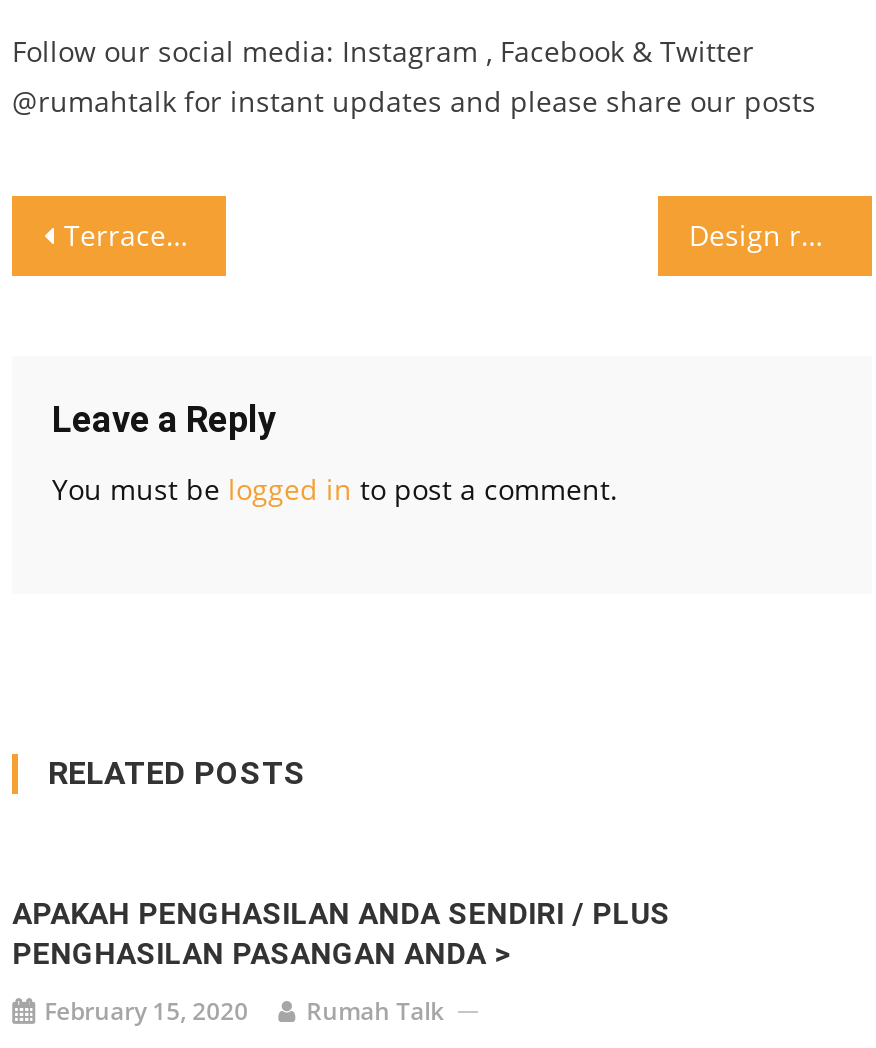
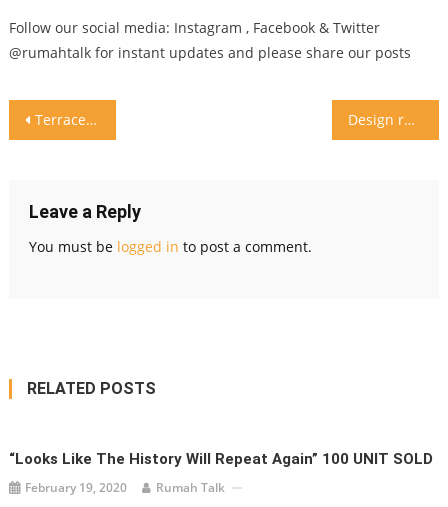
- APAKAH PENGHASILAN ANDA SENDIRI / PLUS
- PENGHASILAN PASANGAN ANDA >
+ “Looks Like The History Will Repeat Again” 100 UNIT SOLD

- February 15, 2020 Rumah Talk
+ February 19, 2020 Rumah Talk
